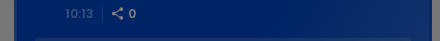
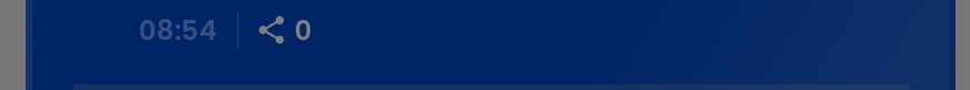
- 10:13 0
+ 08:54 0
